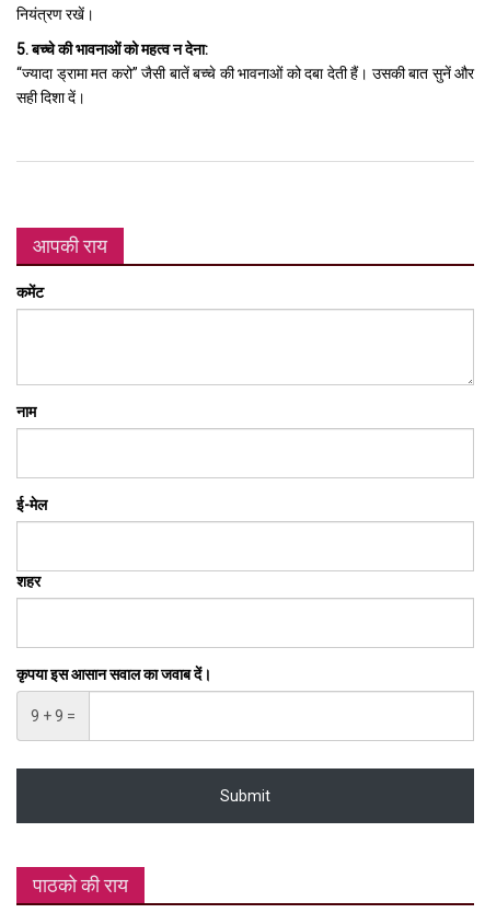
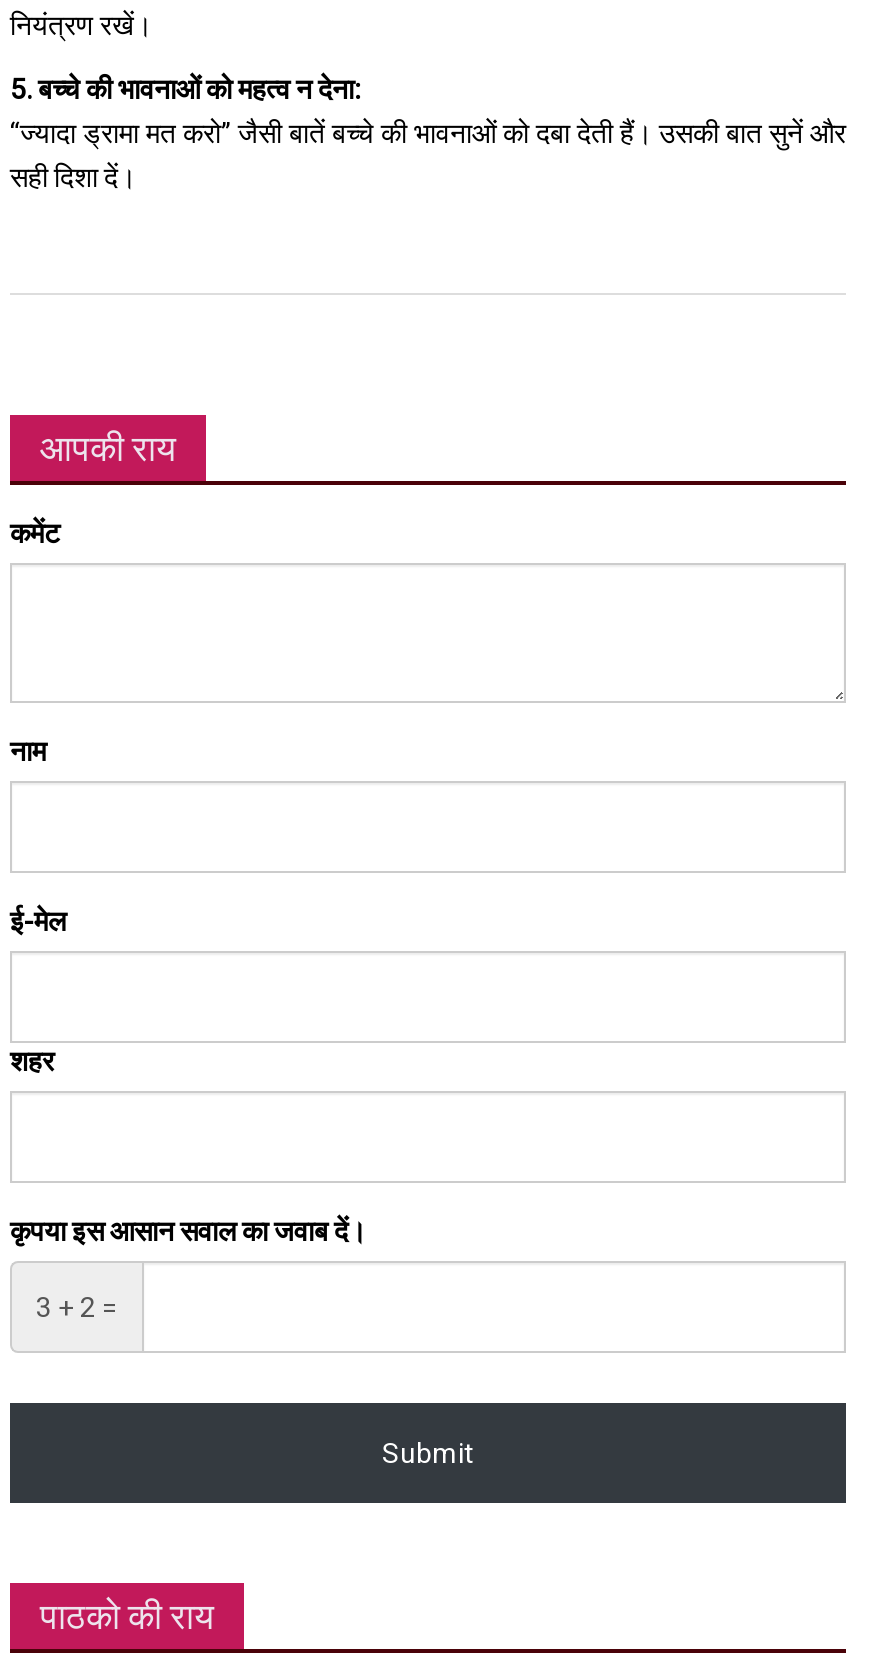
- 9 + 9 =
+ 3 + 2 =
